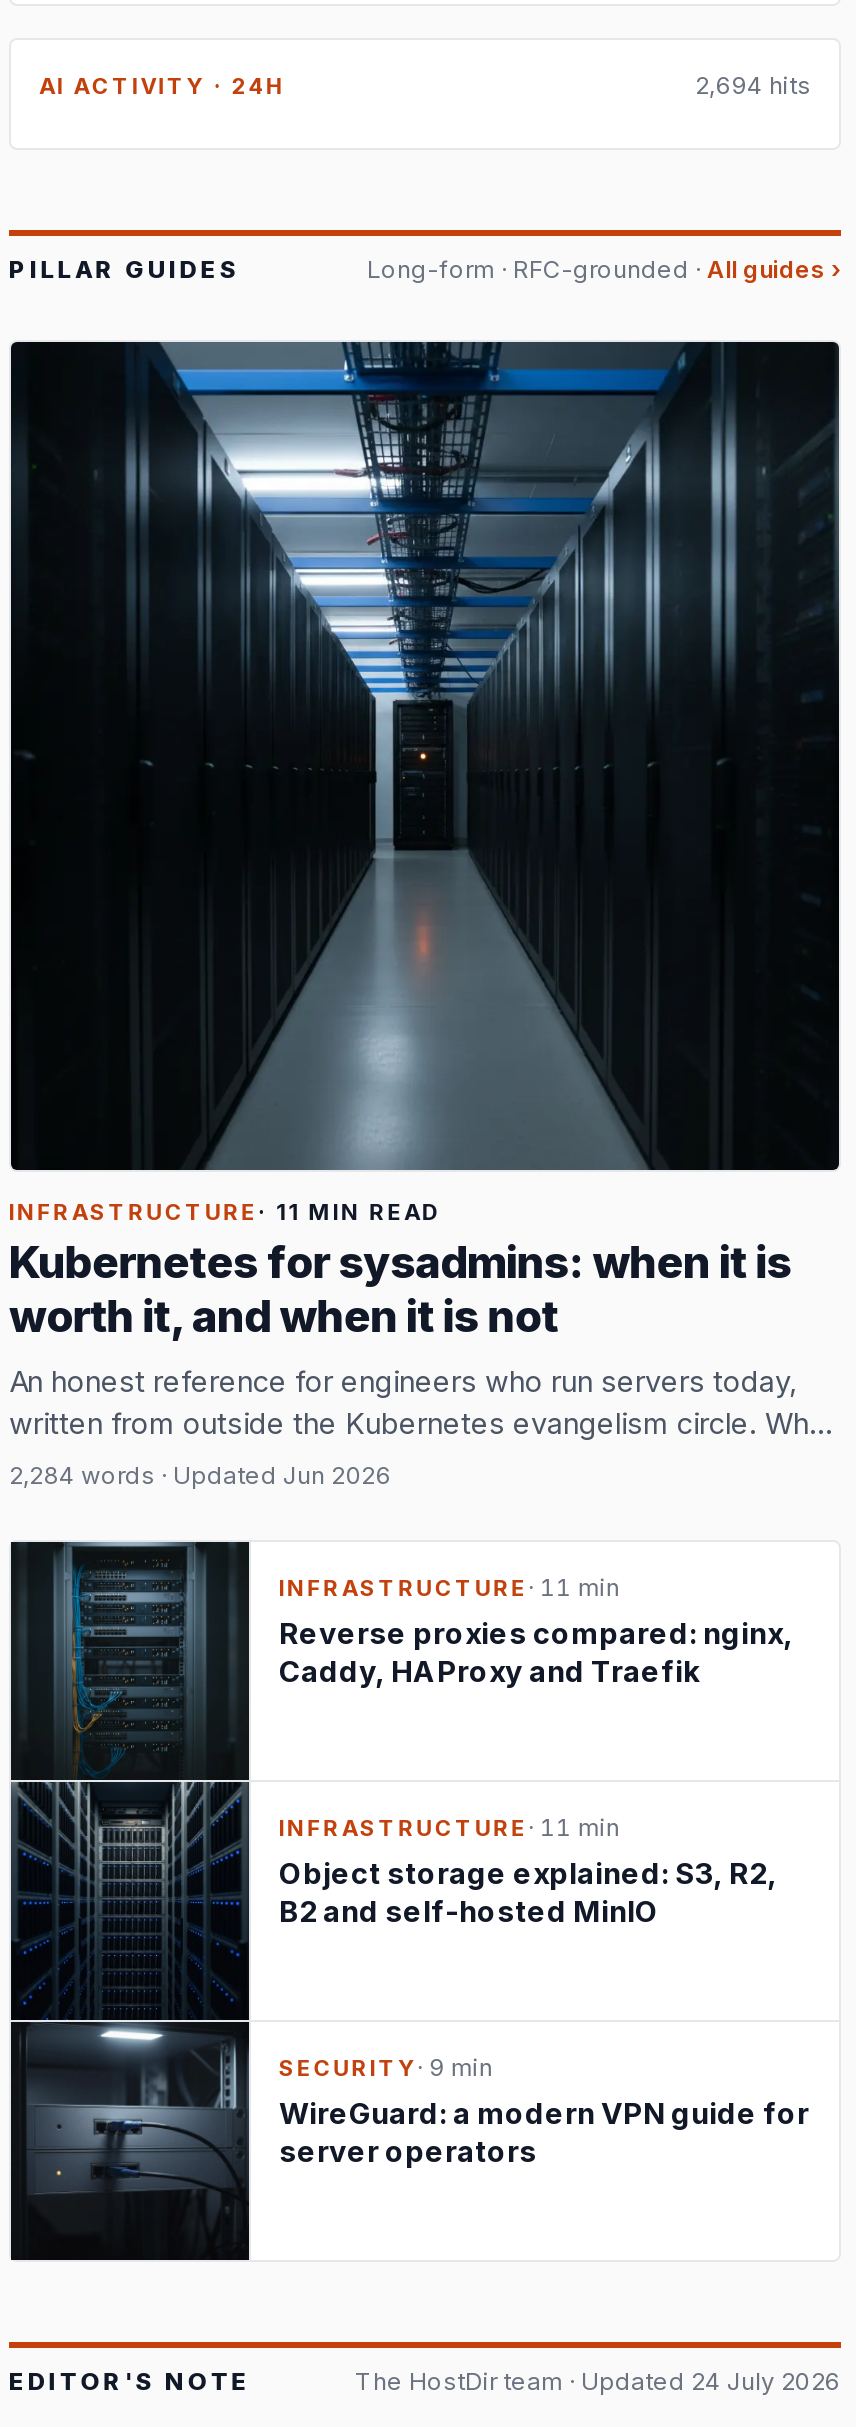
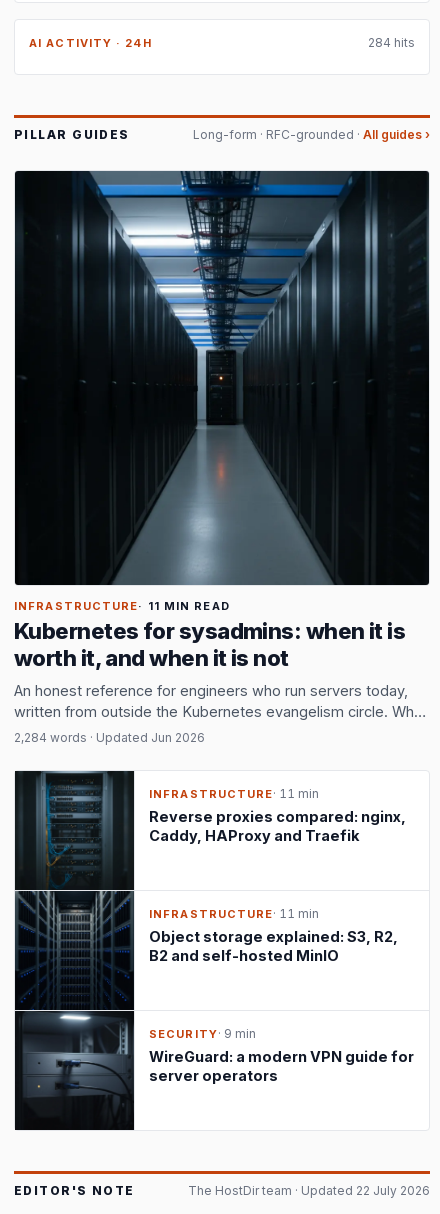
- 2,694 hits
+ 284 hits

- The HostDir team · Updated 24 July 2026
+ The HostDir team · Updated 22 July 2026
